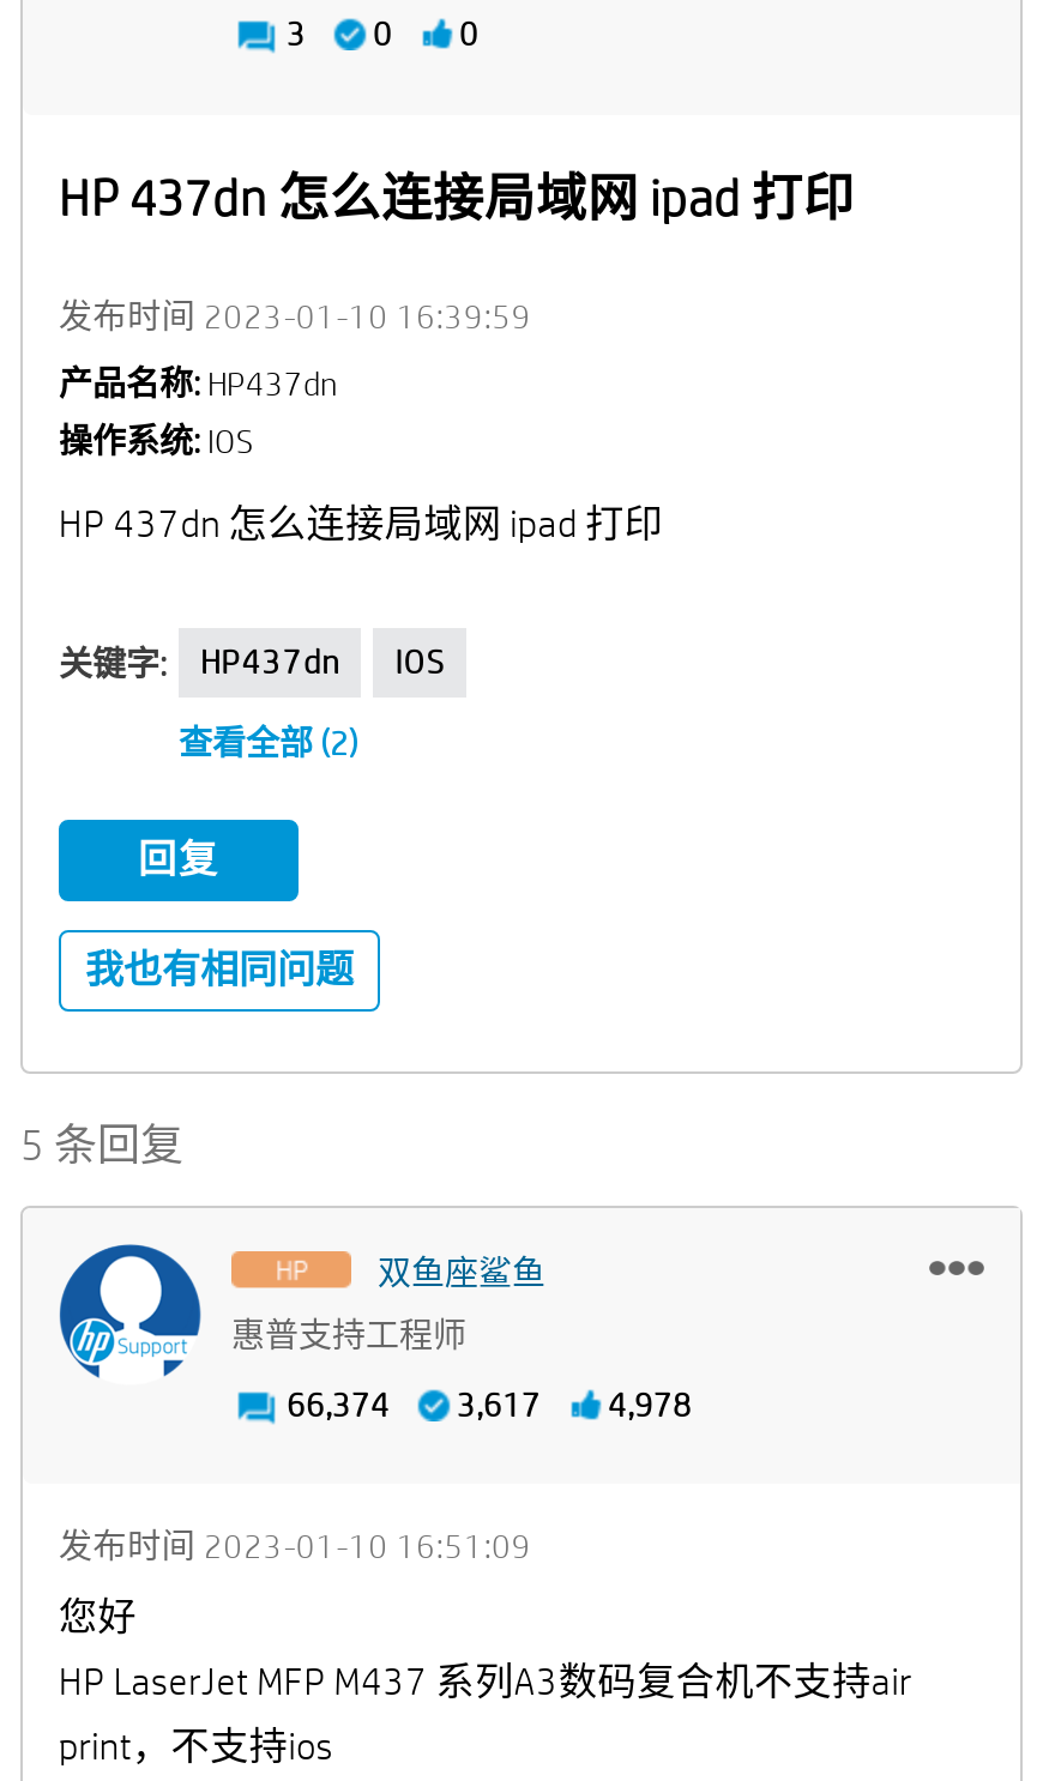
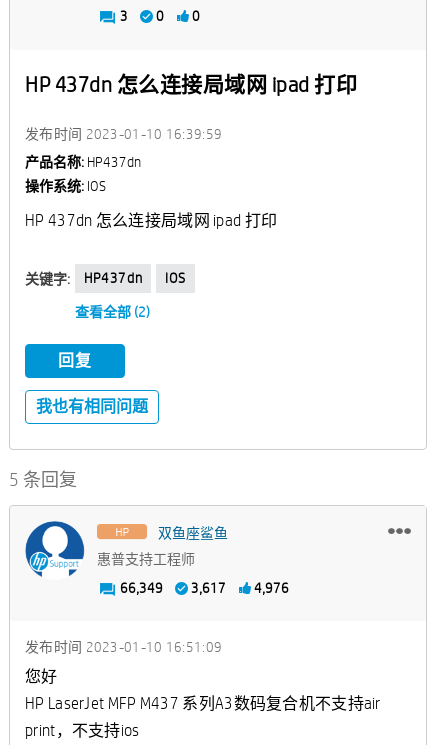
- 66,374
+ 66,349

- 4,978
+ 4,976
